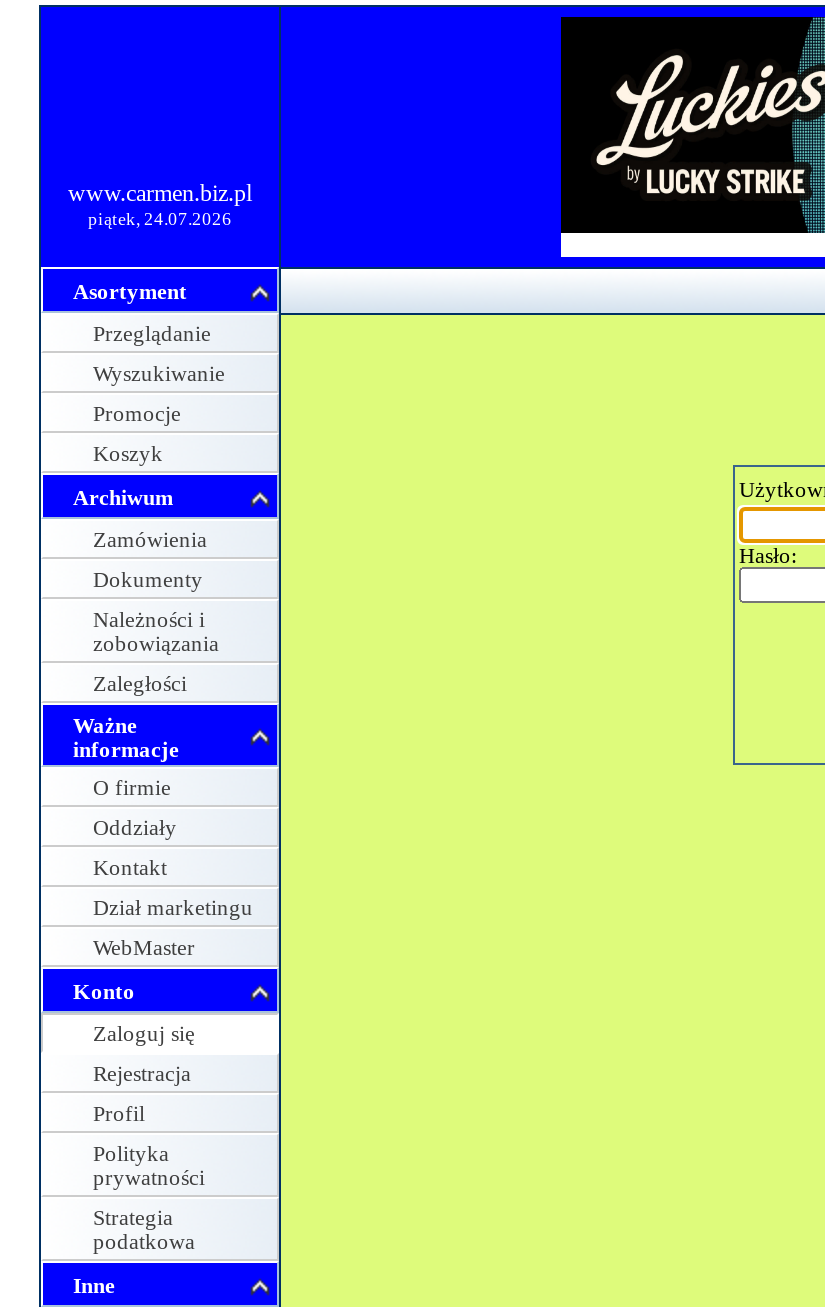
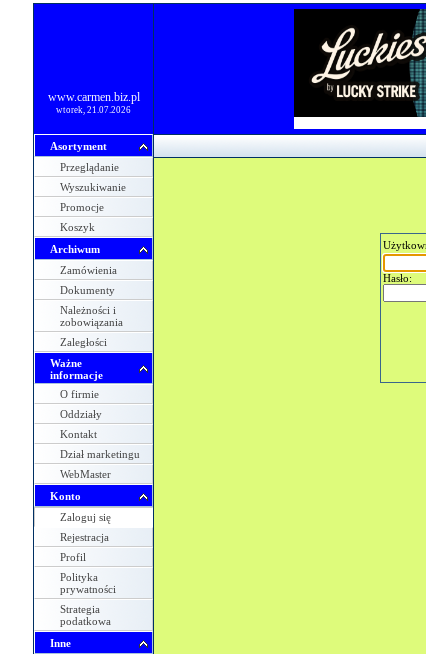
- piątek, 24.07.2026
+ wtorek, 21.07.2026
